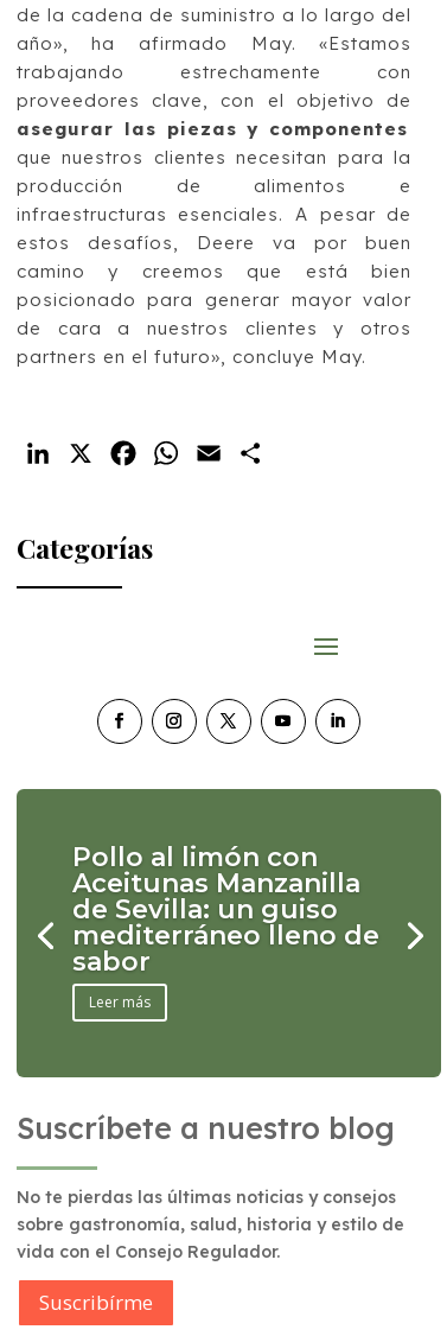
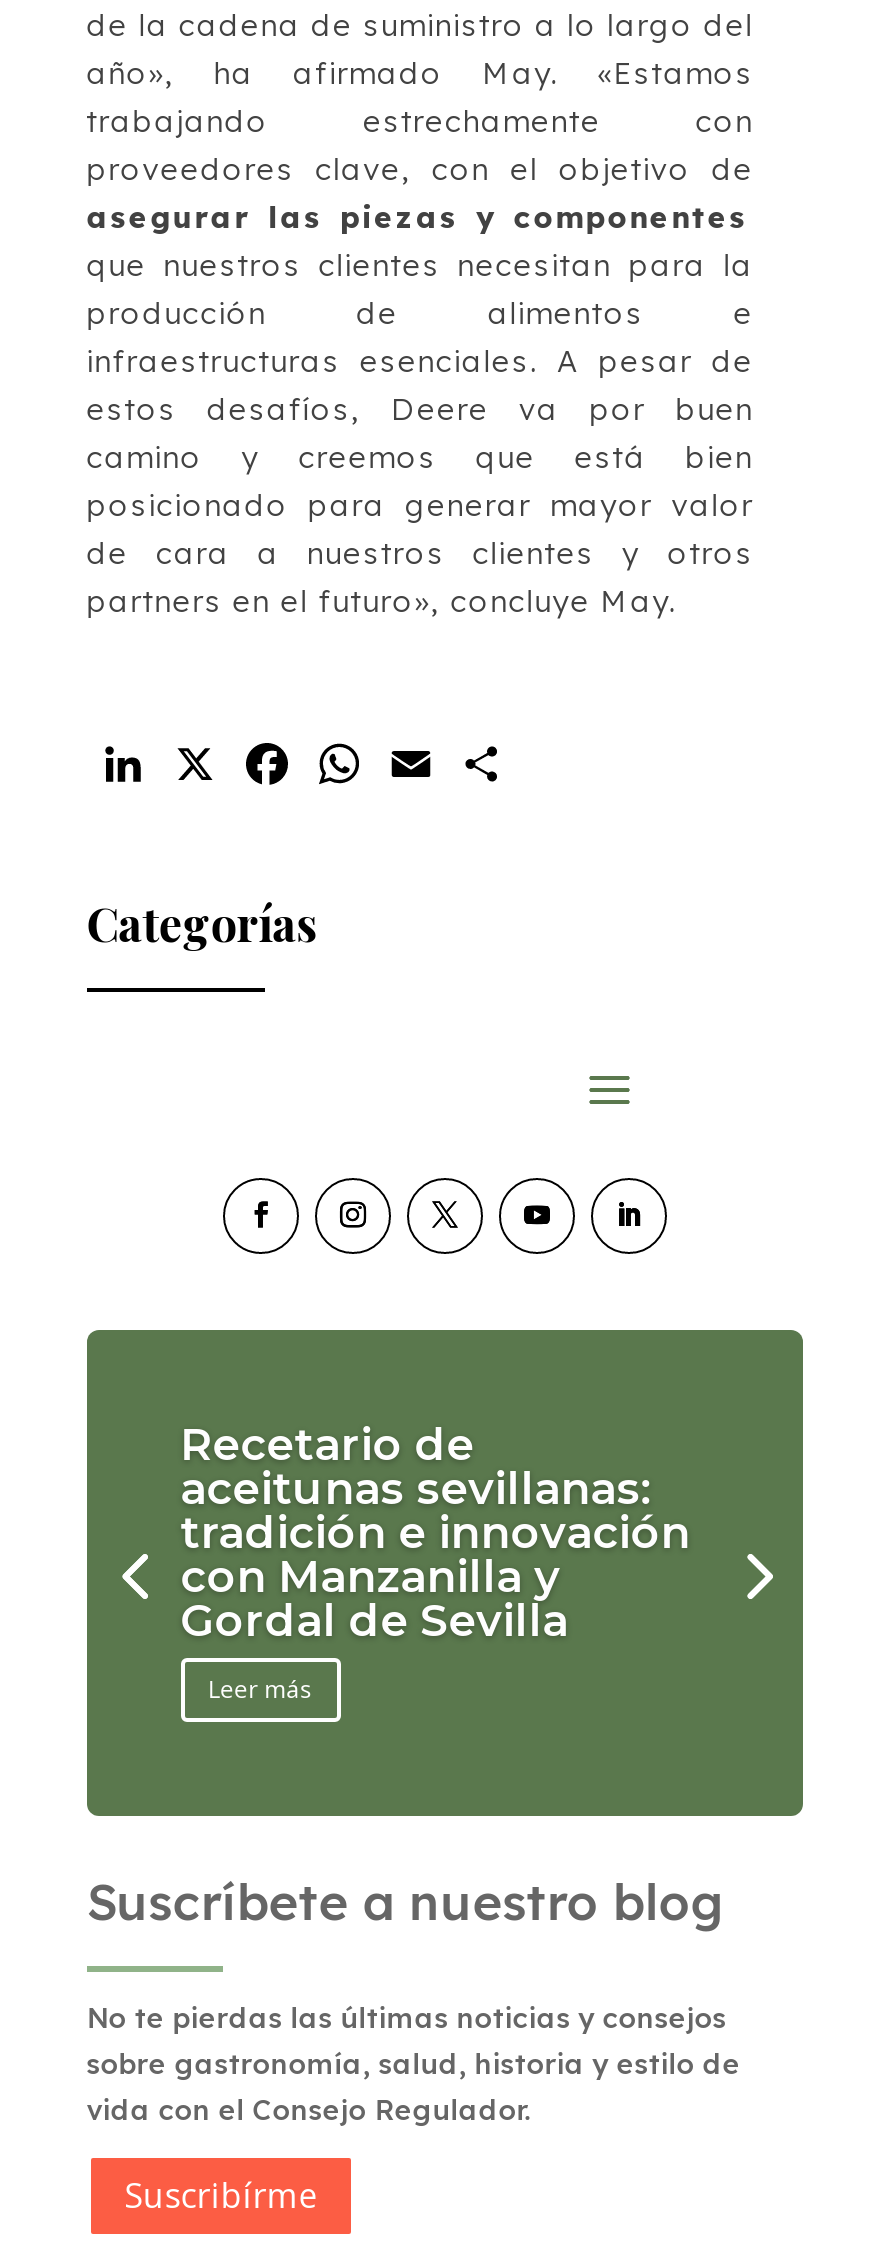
- Pollo al limón con
- Aceitunas Manzanilla
- de Sevilla: un guiso
- mediterráneo lleno de
- sabor
+ Recetario de
+ aceitunas sevillanas:
+ tradición e innovación
+ con Manzanilla y
+ Gordal de Sevilla
